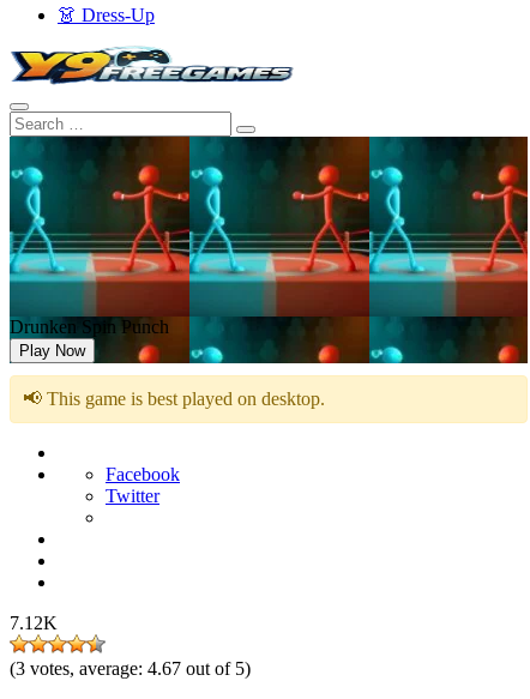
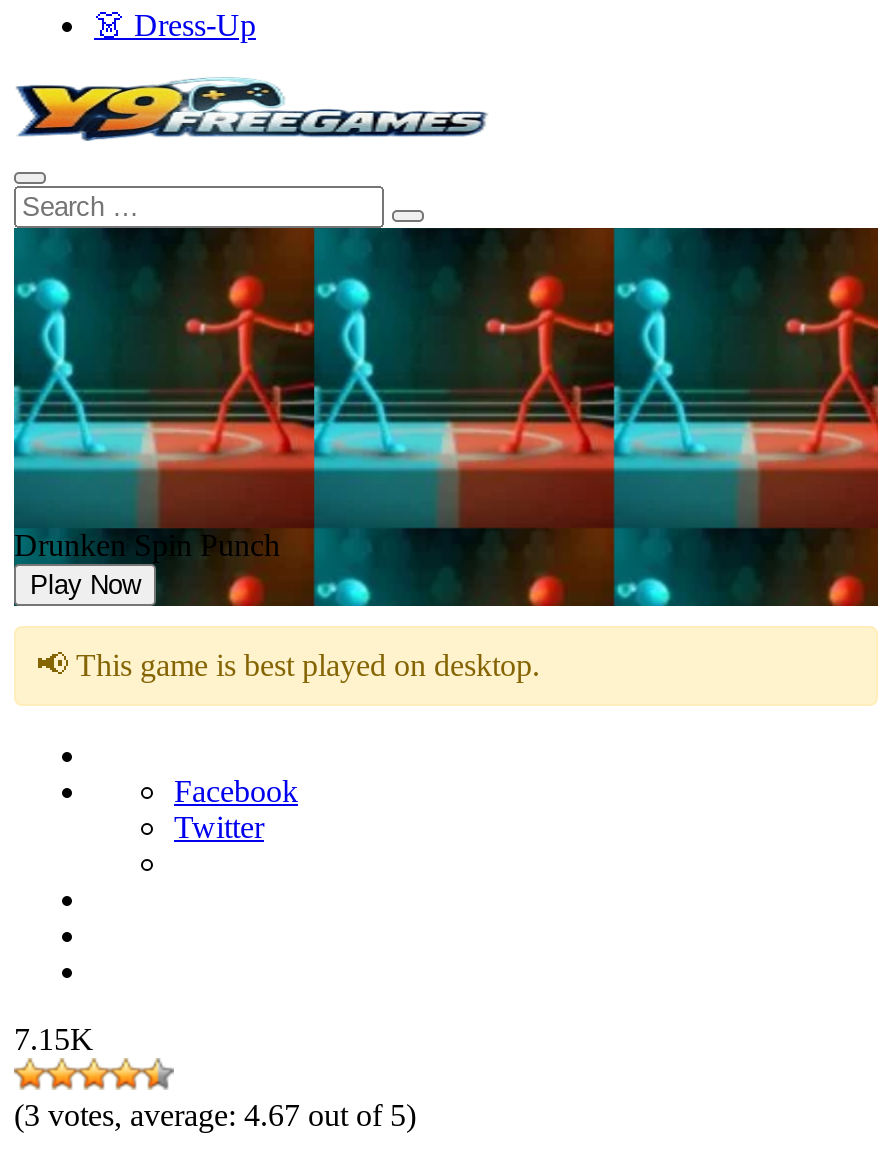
- 7.12K
+ 7.15K
